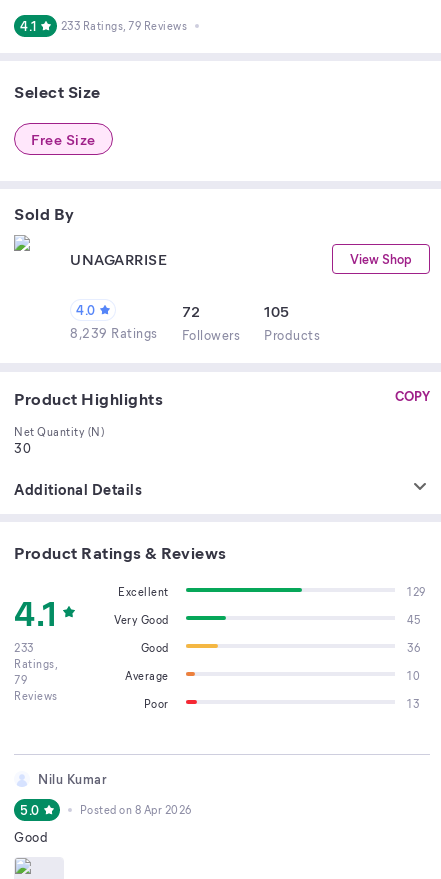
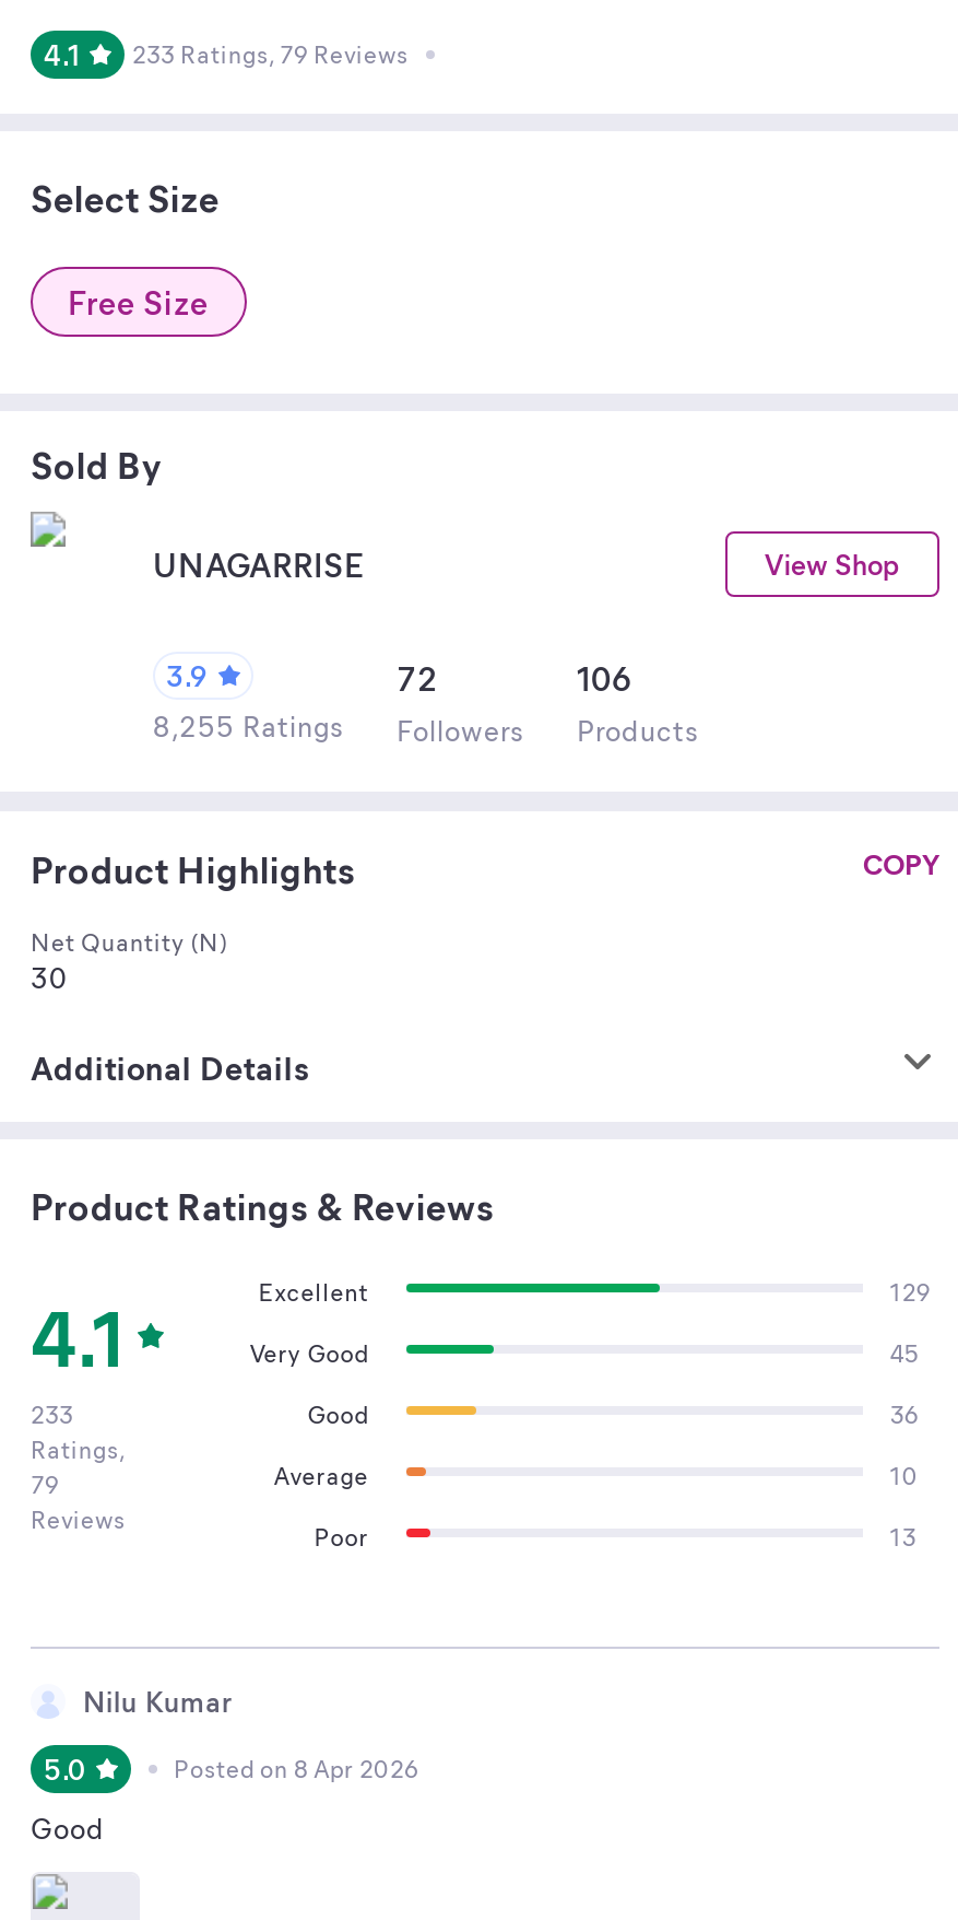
- 4.0
+ 3.9

- 105
+ 106

- 8,239 Ratings Followers Products
+ 8,255 Ratings Followers Products
